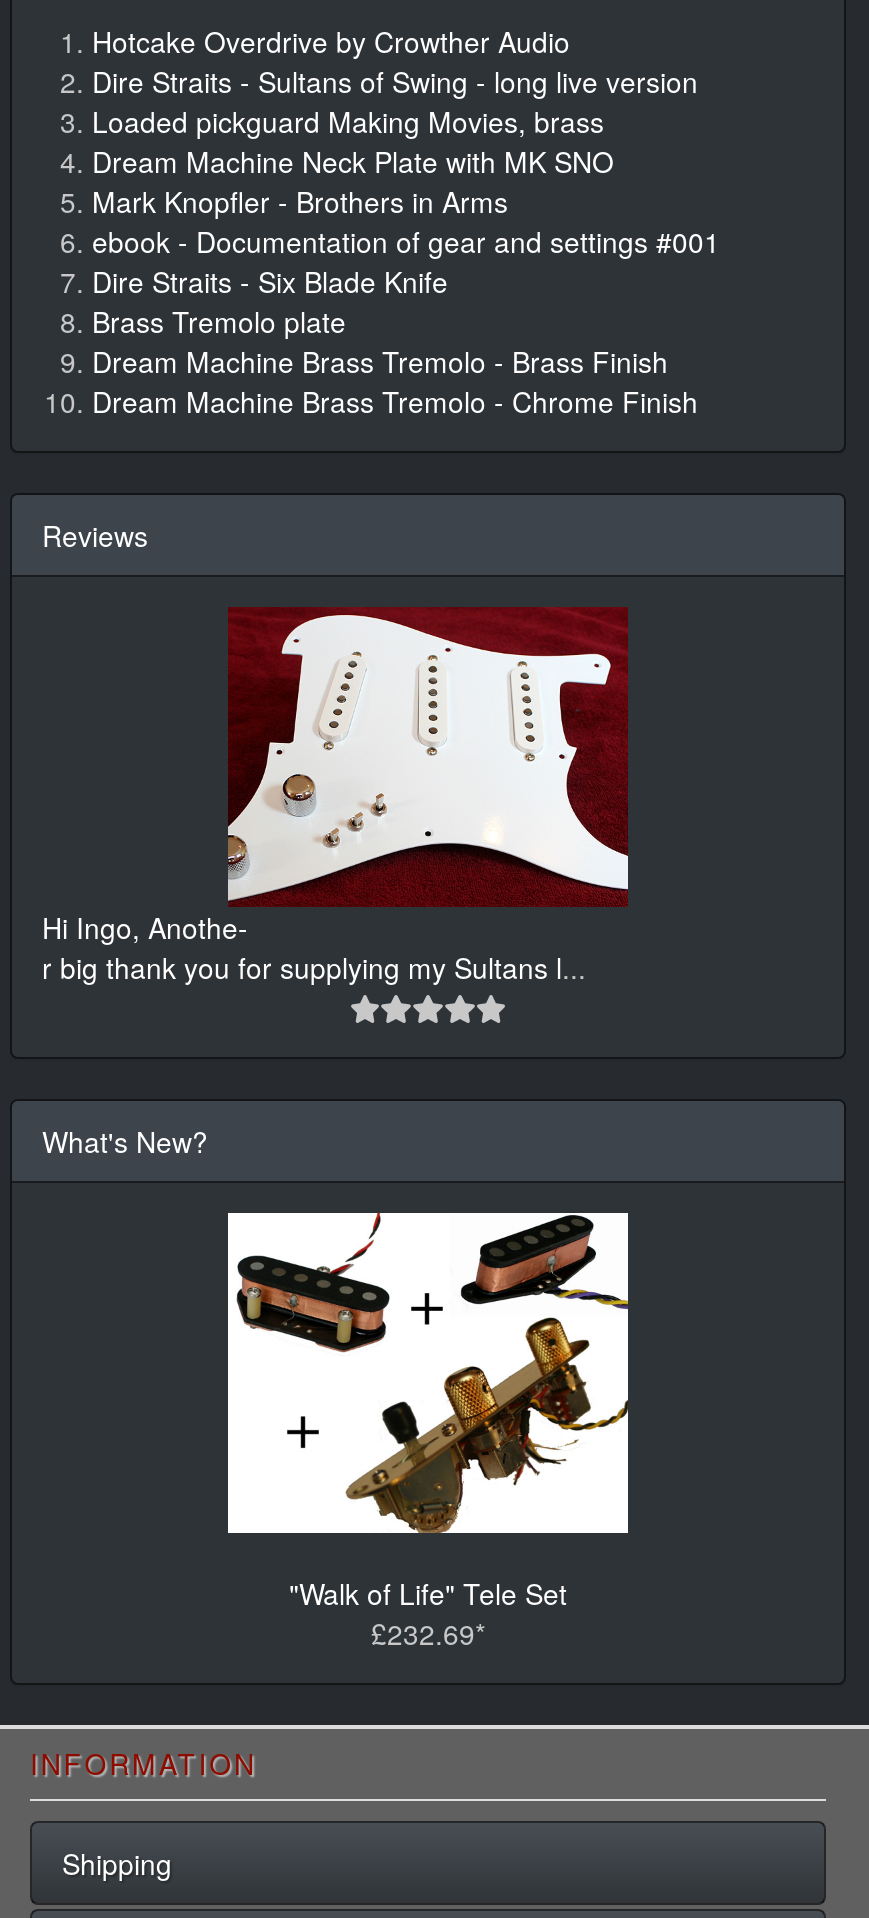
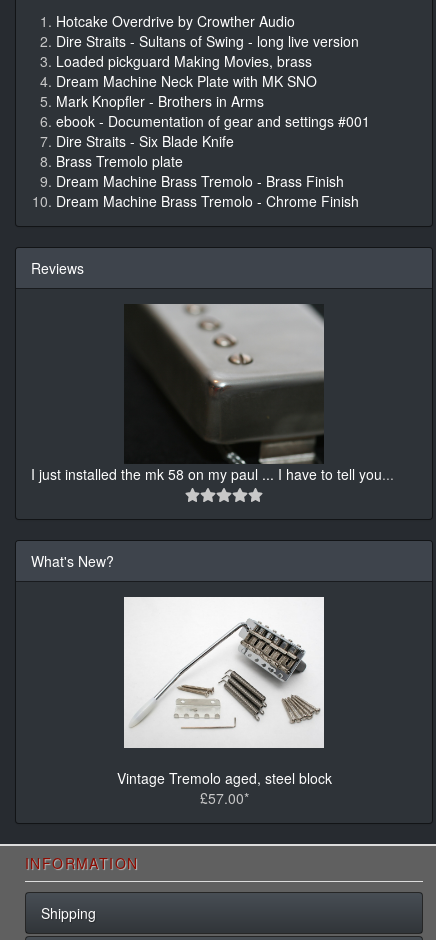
- [image]
- Hi Ingo, Anothe-
- r big thank you for supplying my Sultans l...
+ [image]
+ I just installed the mk 58 on my paul ... I have to tell you...

- [image]
- "Walk of Life" Tele Set
- £232.69*
+ [image]
+ Vintage Tremolo aged, steel block
+ £57.00*
